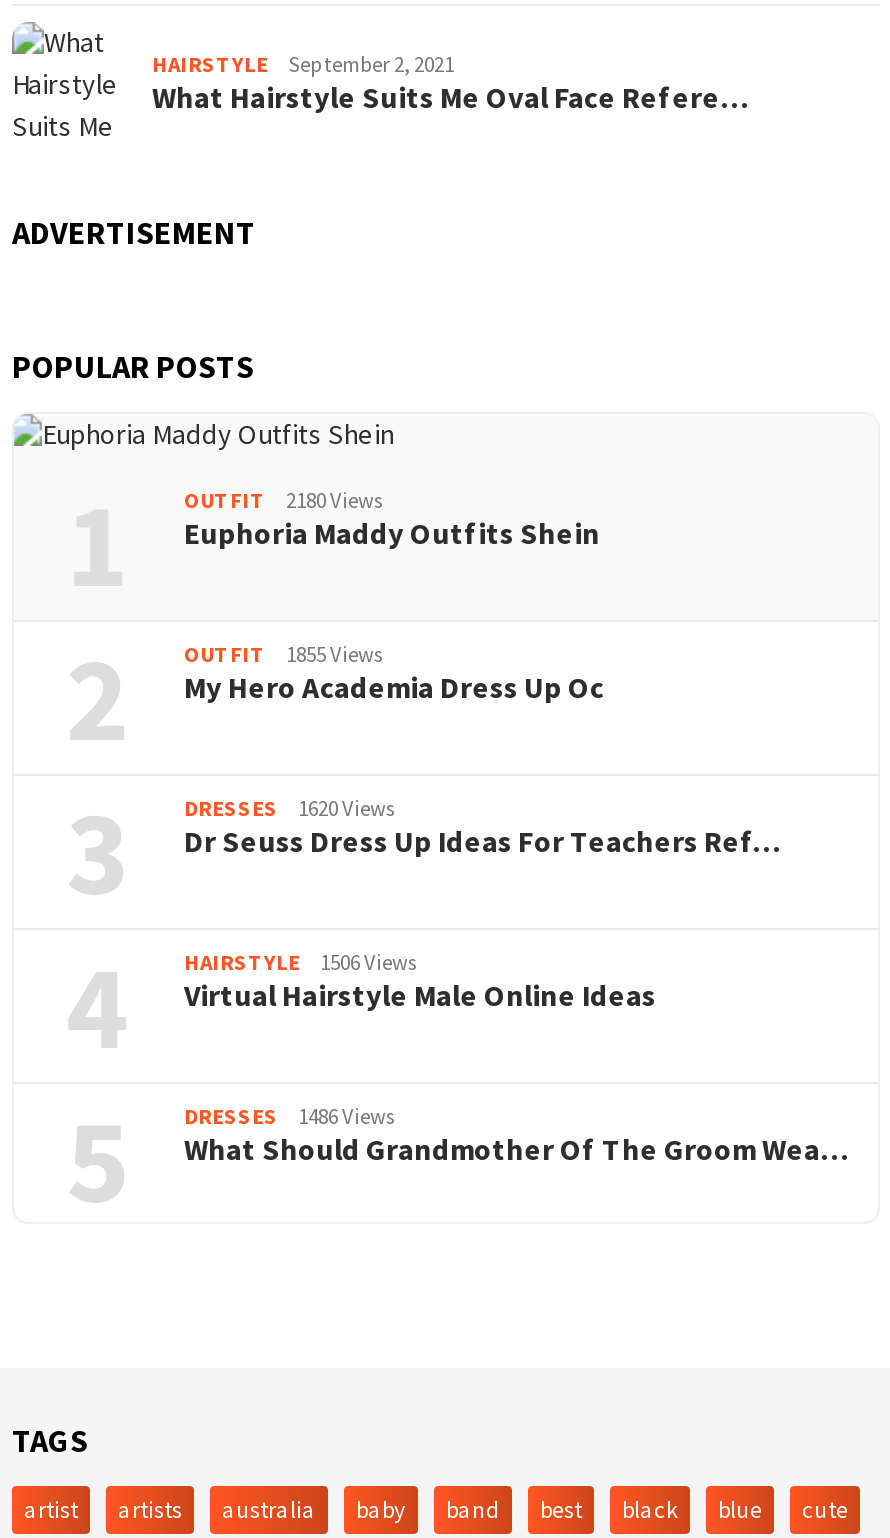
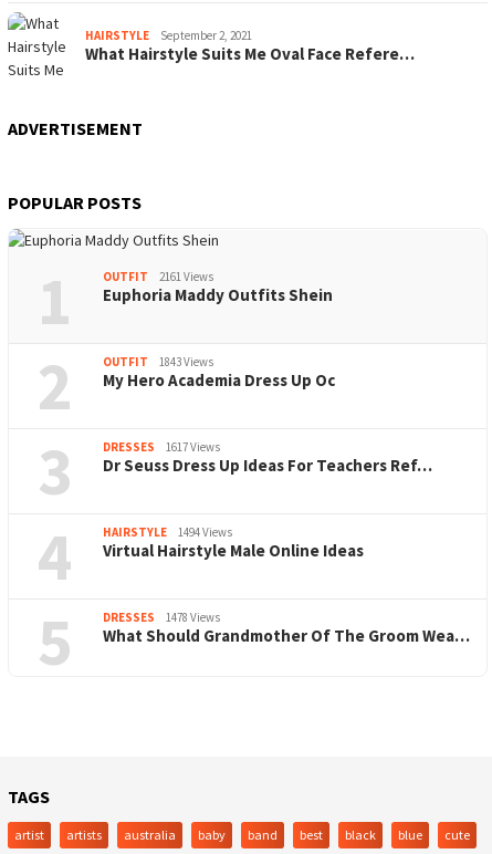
- OUTFIT 2180 Views
+ OUTFIT 2161 Views

- OUTFIT 1855 Views
+ OUTFIT 1843 Views

- DRESSES 1620 Views
+ DRESSES 1617 Views

- HAIRSTYLE 1506 Views
+ HAIRSTYLE 1494 Views

- DRESSES 1486 Views
+ DRESSES 1478 Views
